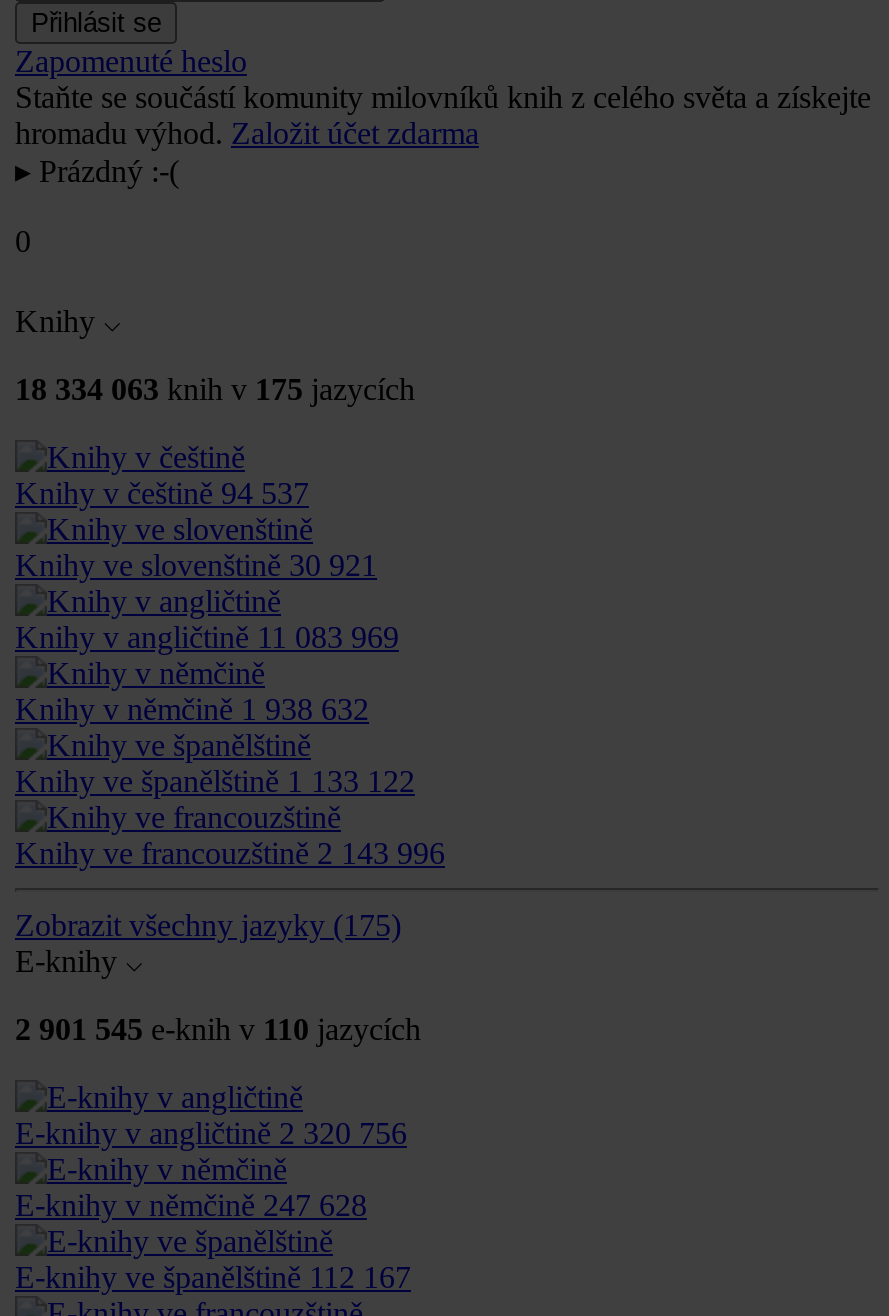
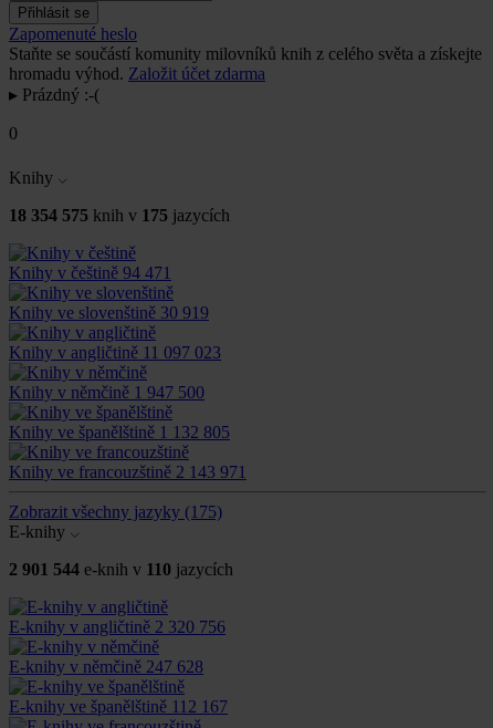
- 18 334 063 knih v 175 jazycích
+ 18 354 575 knih v 175 jazycích

- Knihy v češtině 94 537
+ Knihy v češtině 94 471

- Knihy ve slovenštině 30 921
+ Knihy ve slovenštině 30 919

- Knihy v angličtině 11 083 969
+ Knihy v angličtině 11 097 023

- Knihy v němčině 1 938 632
+ Knihy v němčině 1 947 500

- Knihy ve španělštině 1 133 122
+ Knihy ve španělštině 1 132 805

- Knihy ve francouzštině 2 143 996
+ Knihy ve francouzštině 2 143 971

- 2 901 545 e-knih v 110 jazycích
+ 2 901 544 e-knih v 110 jazycích
